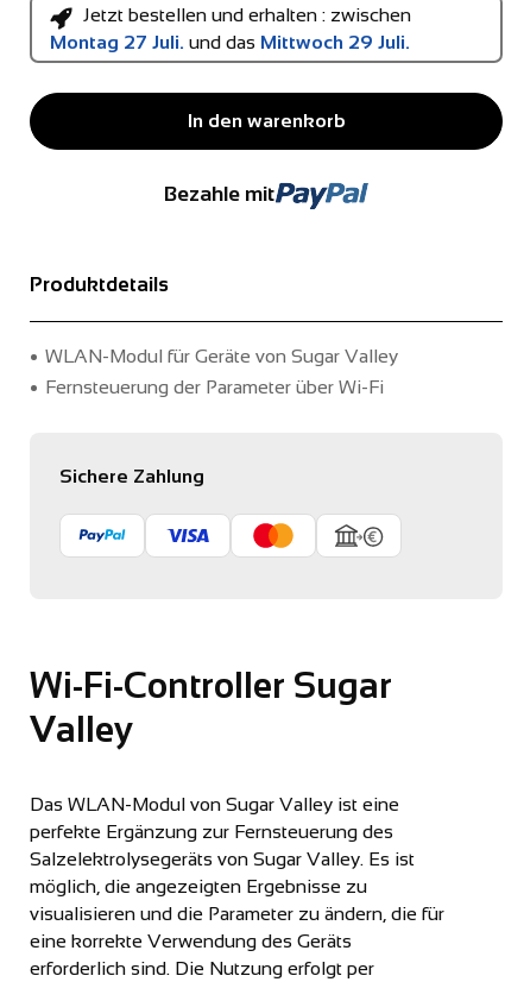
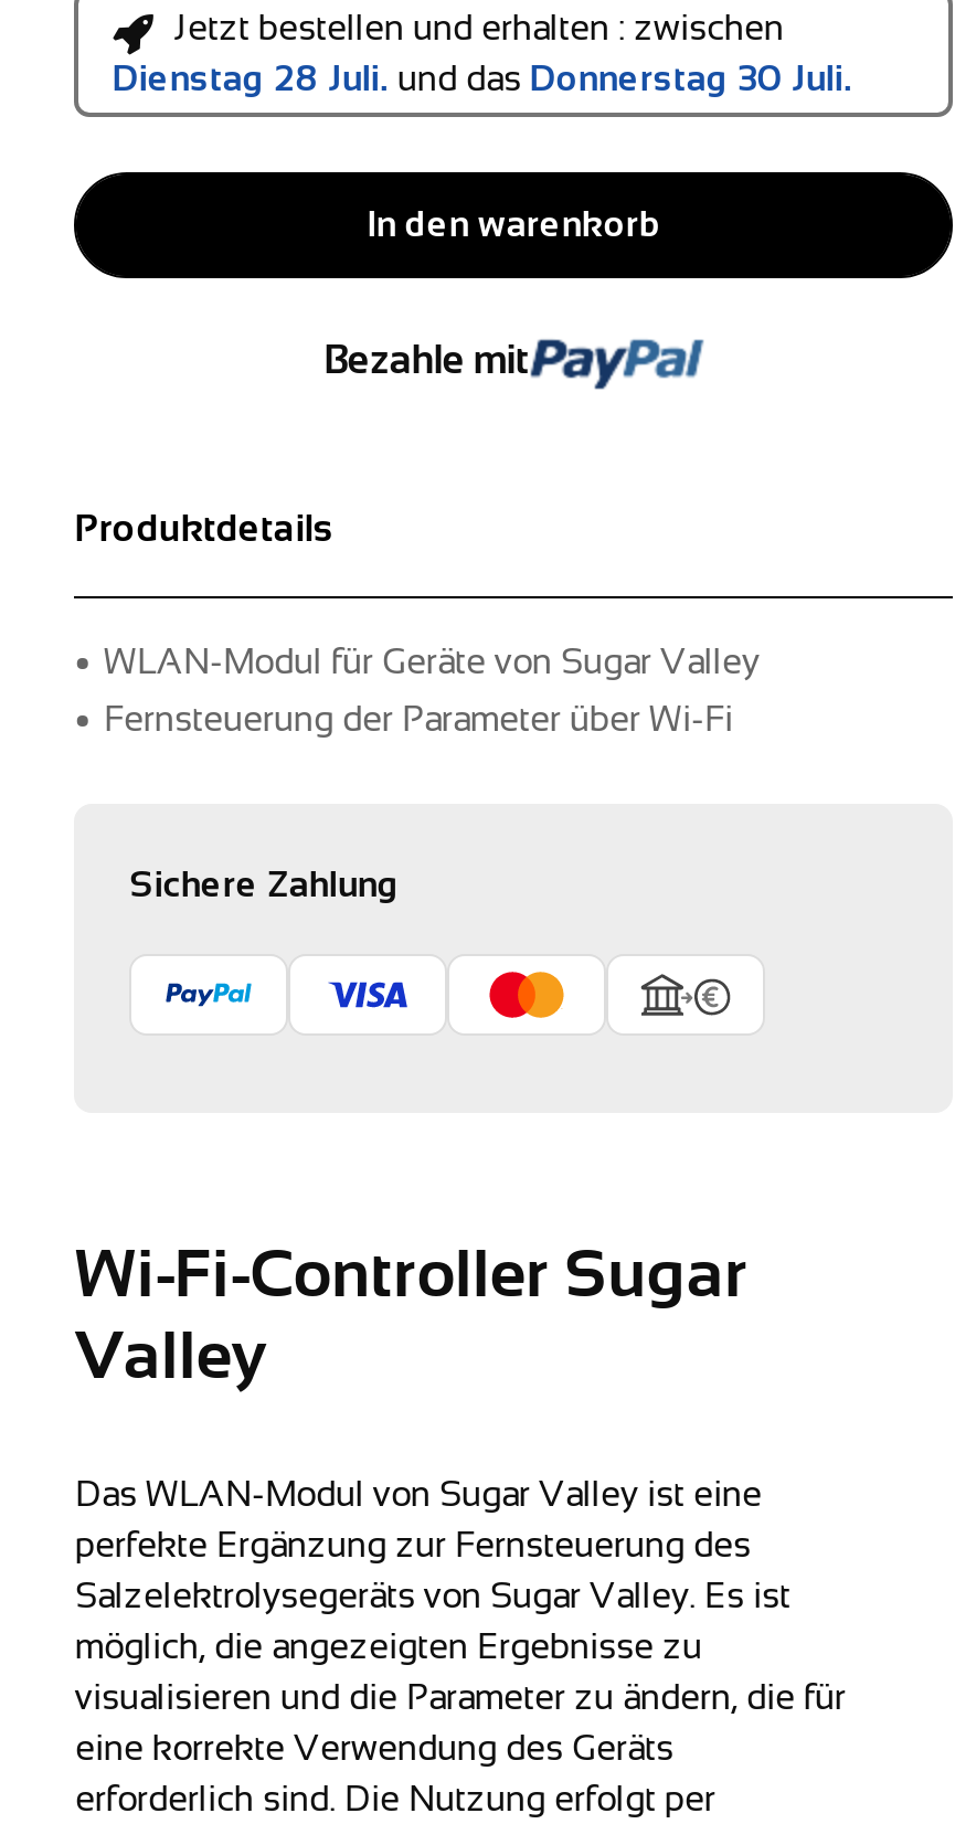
- Montag 27 Juli. und das Mittwoch 29 Juli.
+ Dienstag 28 Juli. und das Donnerstag 30 Juli.
